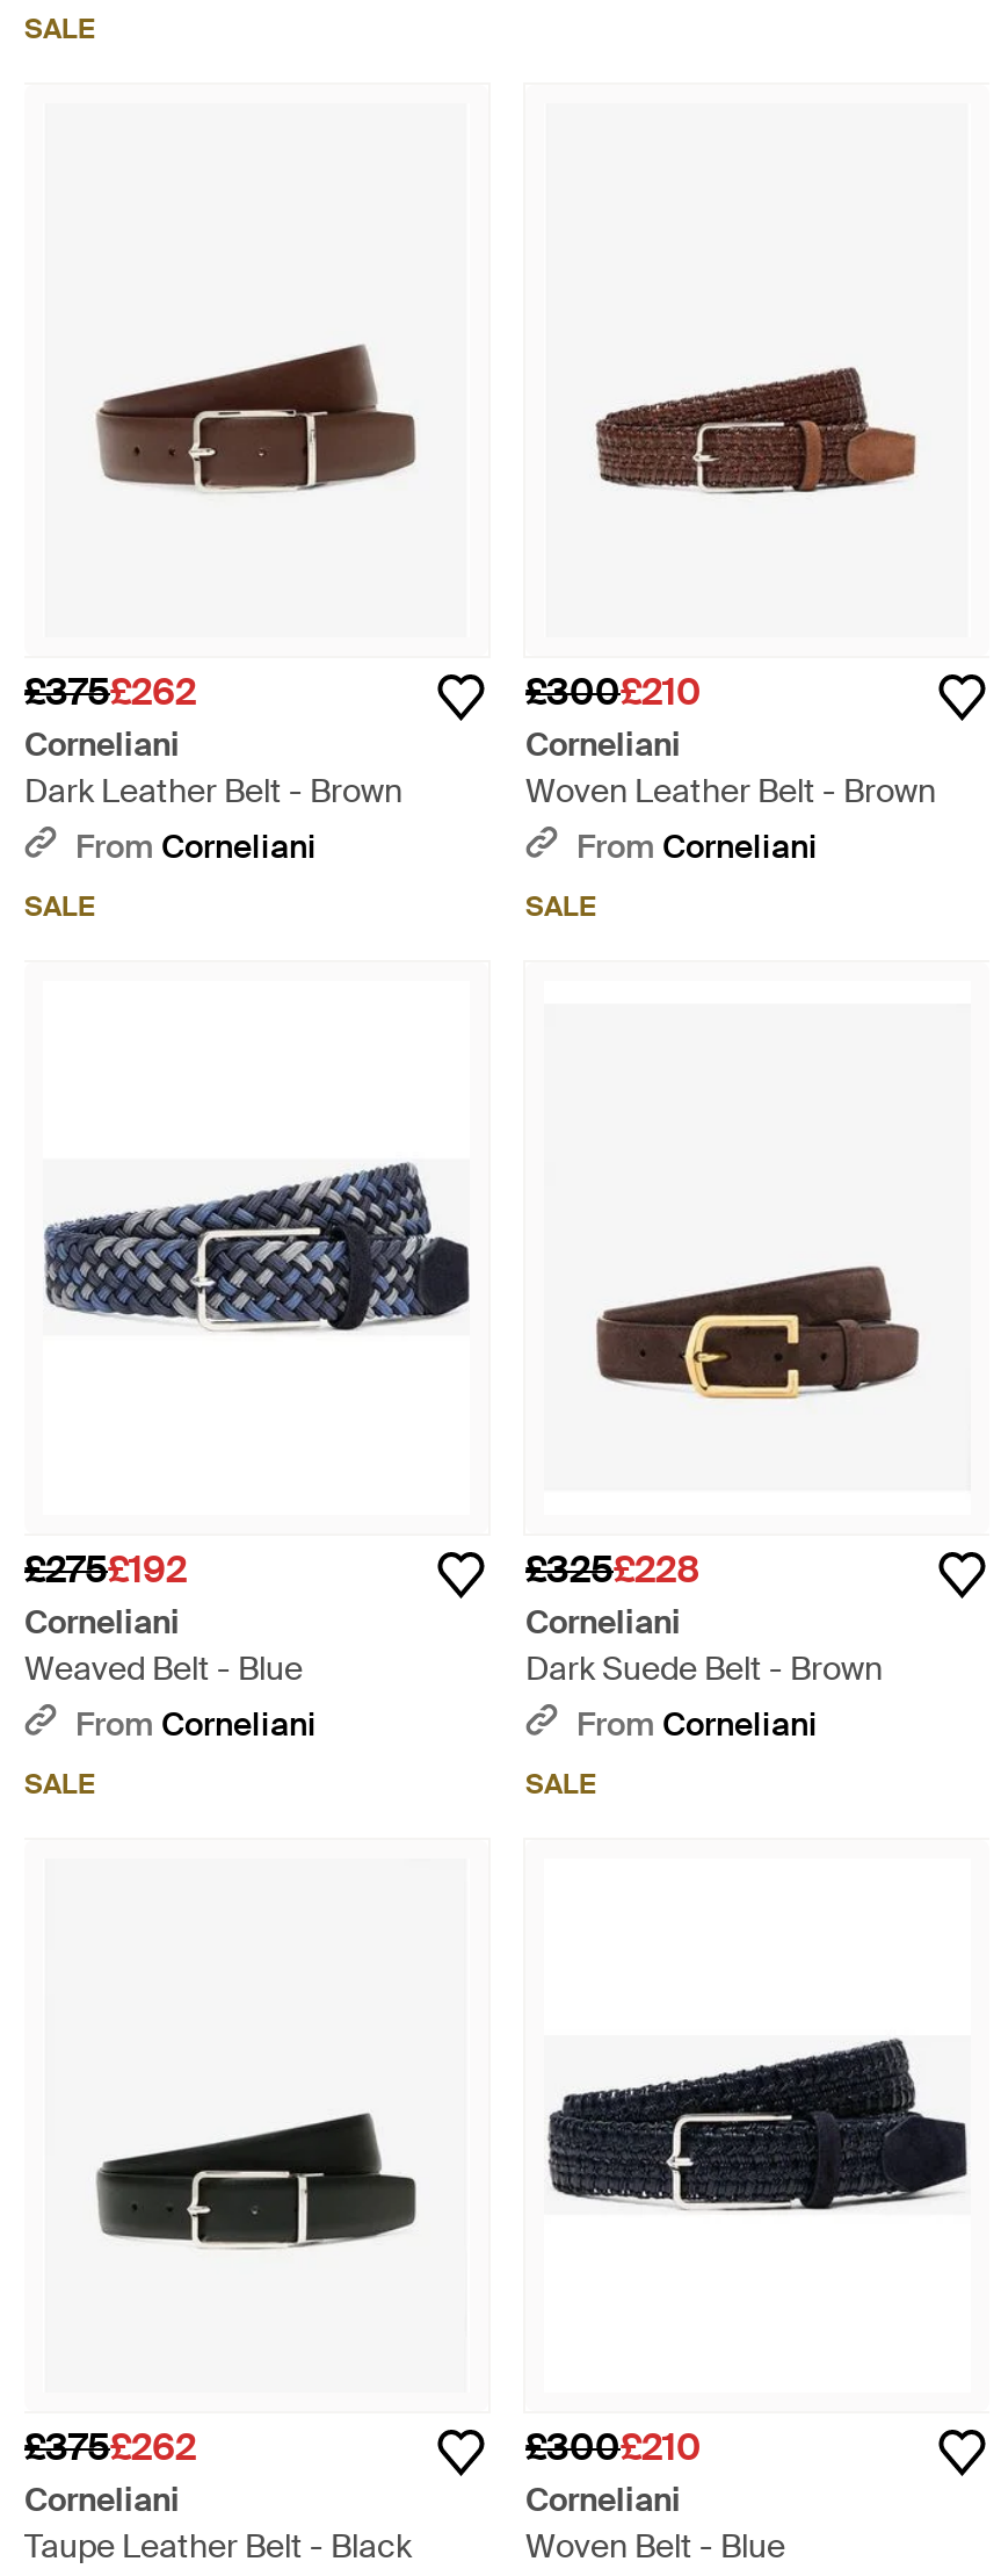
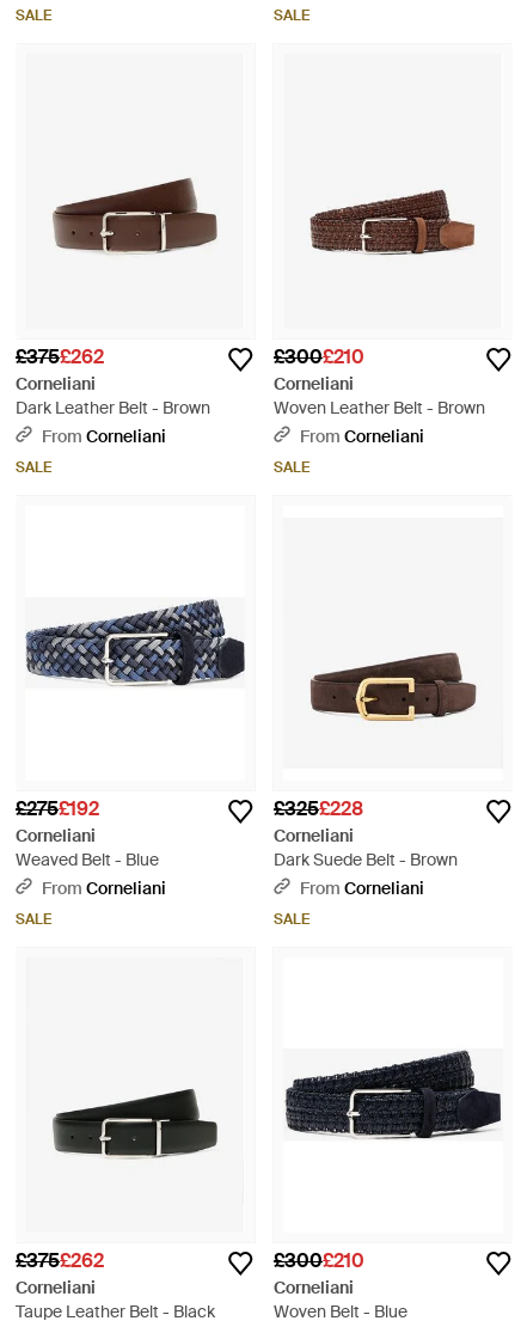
+ SALE
